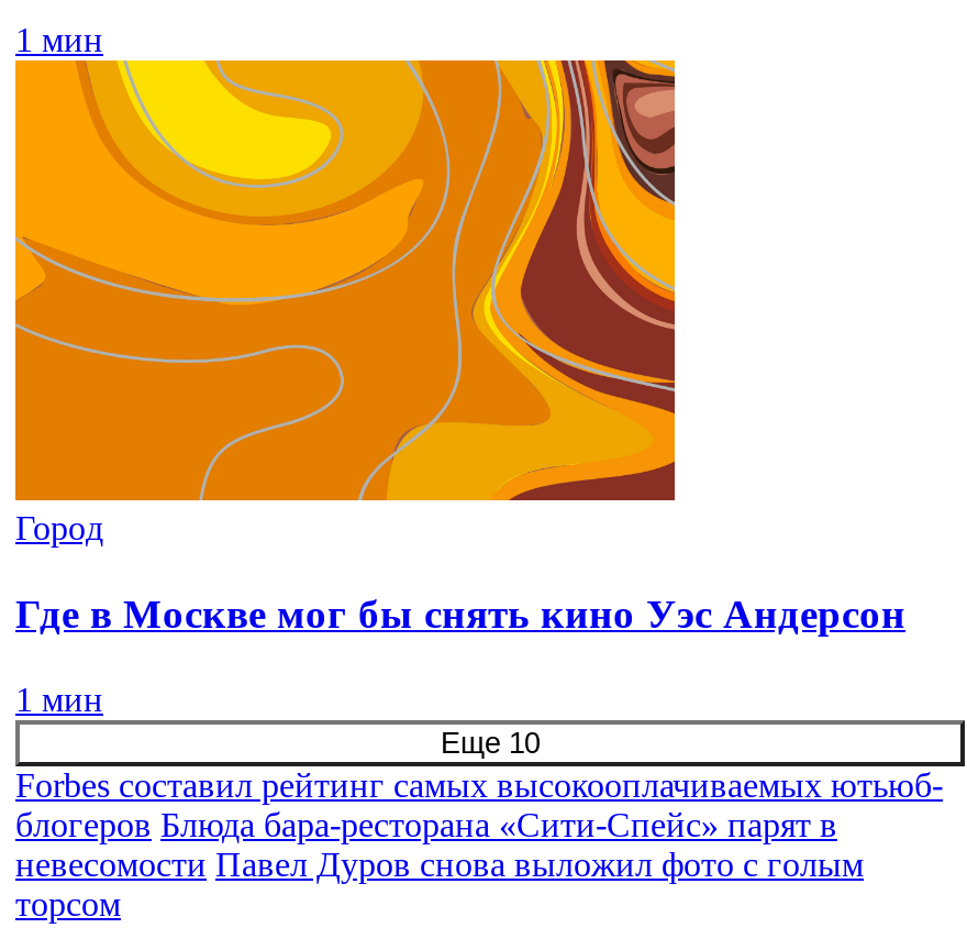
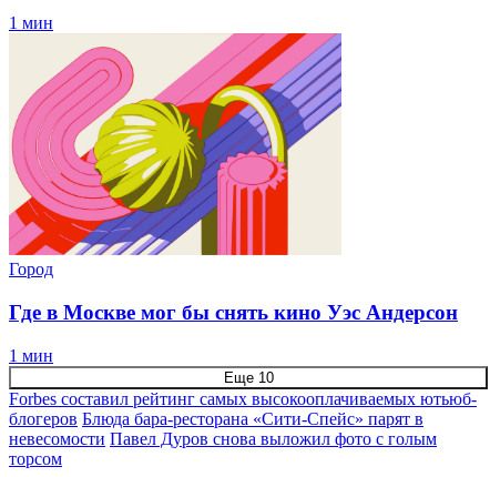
- [image]
+ [image]
